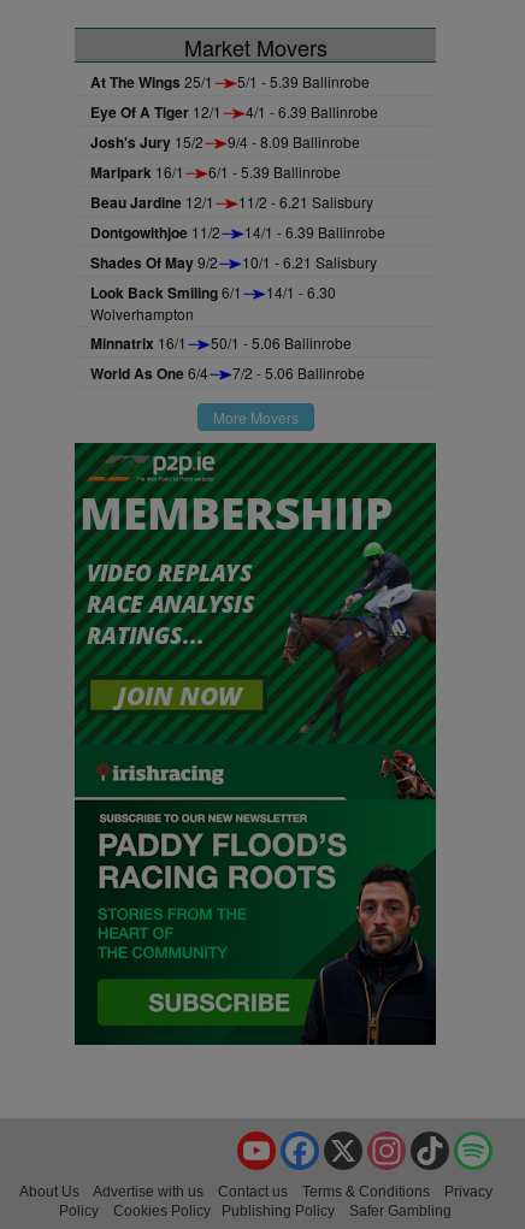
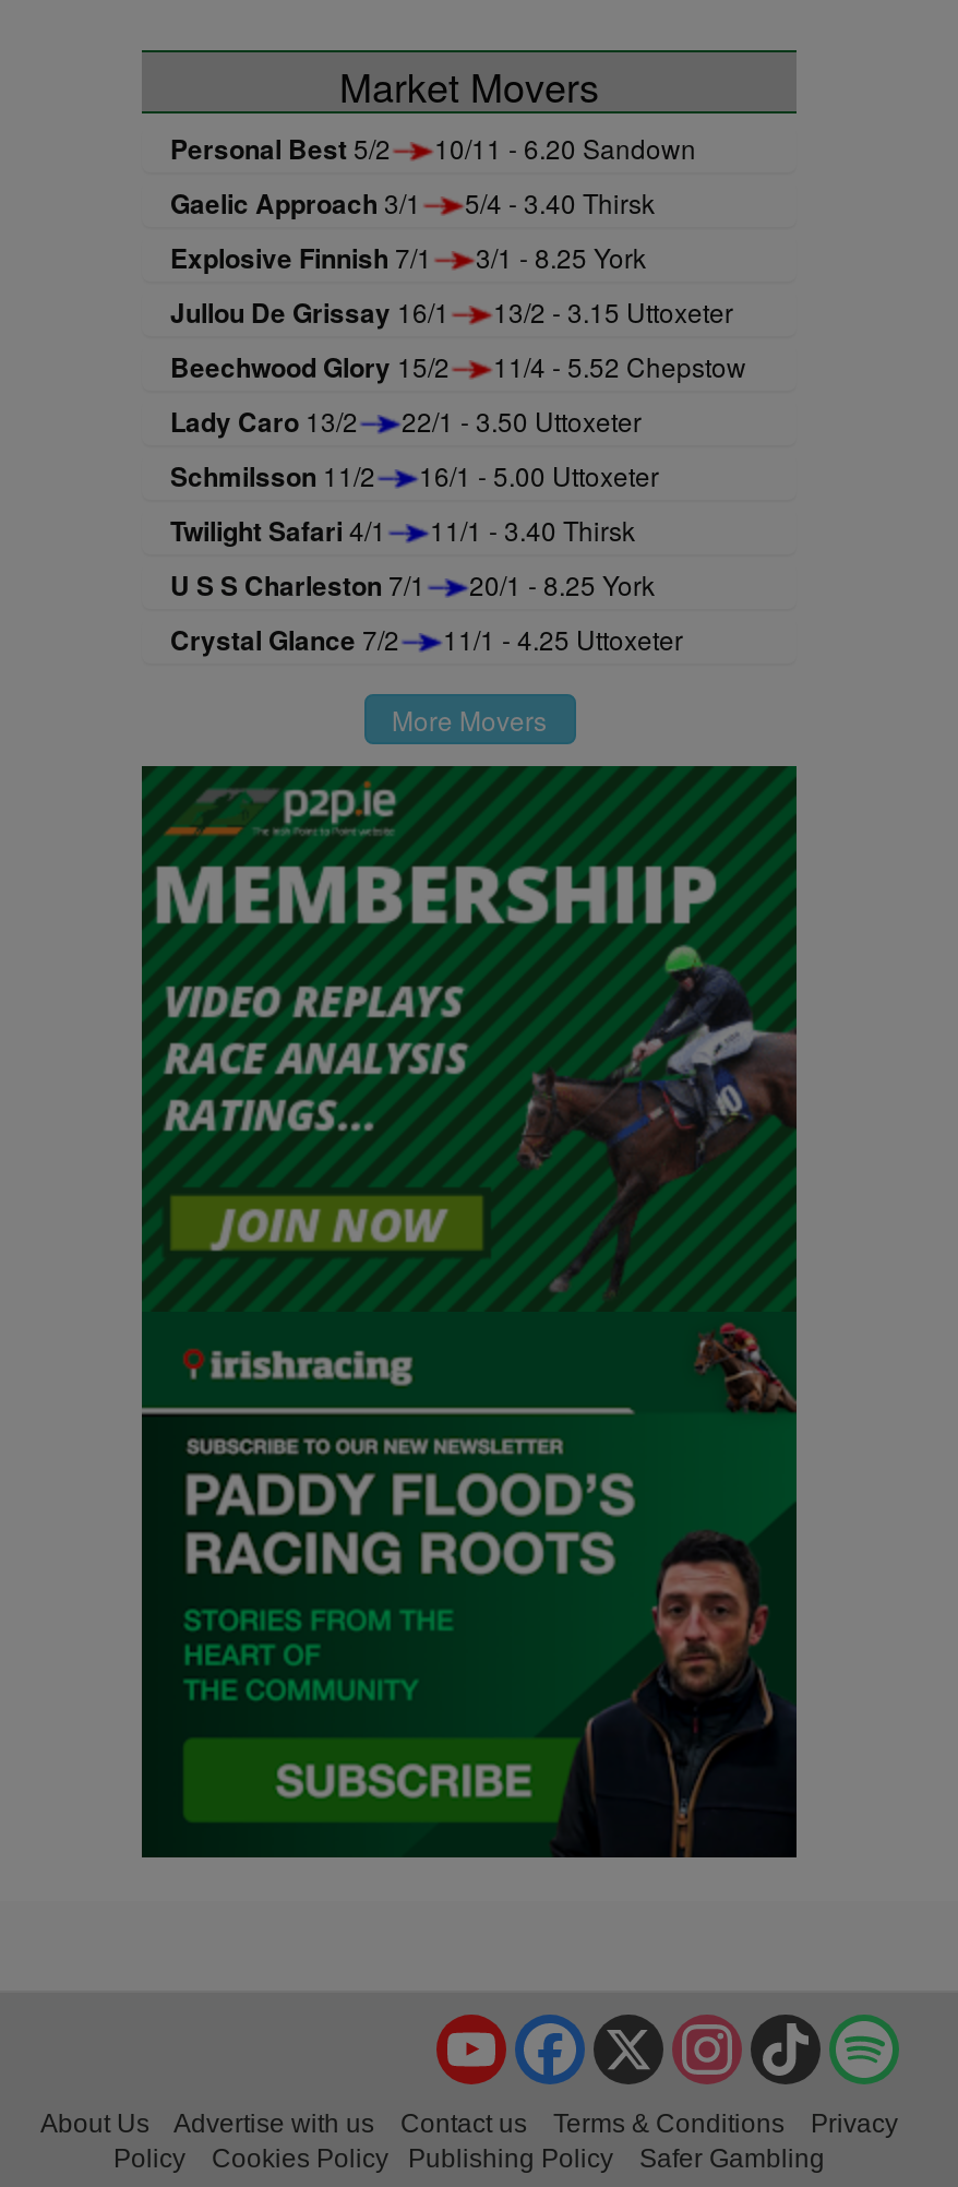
- At The Wings 25/1
- 5/1 - 5.39 Ballinrobe
- Eye Of A Tiger 12/1
- 4/1 - 6.39 Ballinrobe
- Josh's Jury 15/2
- 9/4 - 8.09 Ballinrobe
- Marlpark 16/1
- 6/1 - 5.39 Ballinrobe
- Beau Jardine 12/1
- 11/2 - 6.21 Salisbury
- Dontgowithjoe 11/2
- 14/1 - 6.39 Ballinrobe
- Shades Of May 9/2
- 10/1 - 6.21 Salisbury
- Look Back Smiling6/1
- 14/1 - 6.30
- Wolverhampton
- Minnatrix 16/1
- 50/1 - 5.06 Ballinrobe
- World As One 6/4
- 7/2 - 5.06 Ballinrobe
+ Personal Best 5/2
+ 10/11 - 6.20 Sandown
+ Gaelic Approach 3/1
+ 5/4 - 3.40 Thirsk
+ Explosive Finnish 7/1
+ 3/1 - 8.25 York
+ Jullou De Grissay 16/1
+ 13/2 - 3.15 Uttoxeter
+ Beechwood Glory 15/2
+ 11/4 - 5.52 Chepstow
+ Lady Caro 13/2
+ 22/1 - 3.50 Uttoxeter
+ Schmilsson 11/2
+ 16/1 - 5.00 Uttoxeter
+ Twilight Safari 4/1
+ 11/1 - 3.40 Thirsk
+ U S S Charleston 7/1
+ 20/1 - 8.25 York
+ Crystal Glance 7/2
+ 11/1 - 4.25 Uttoxeter
